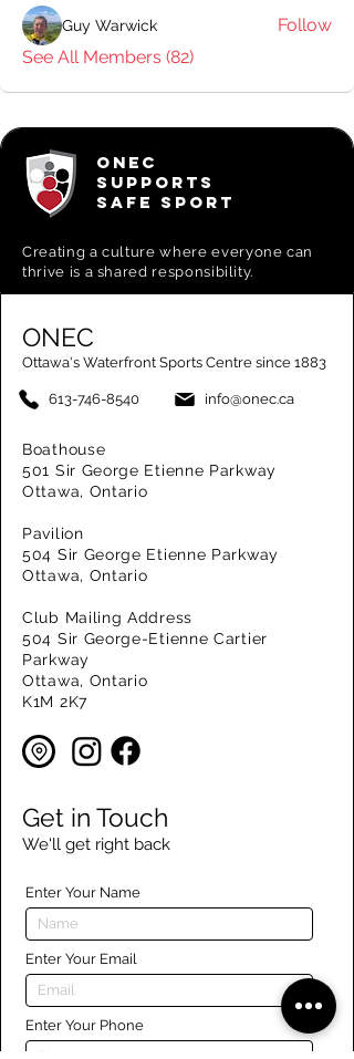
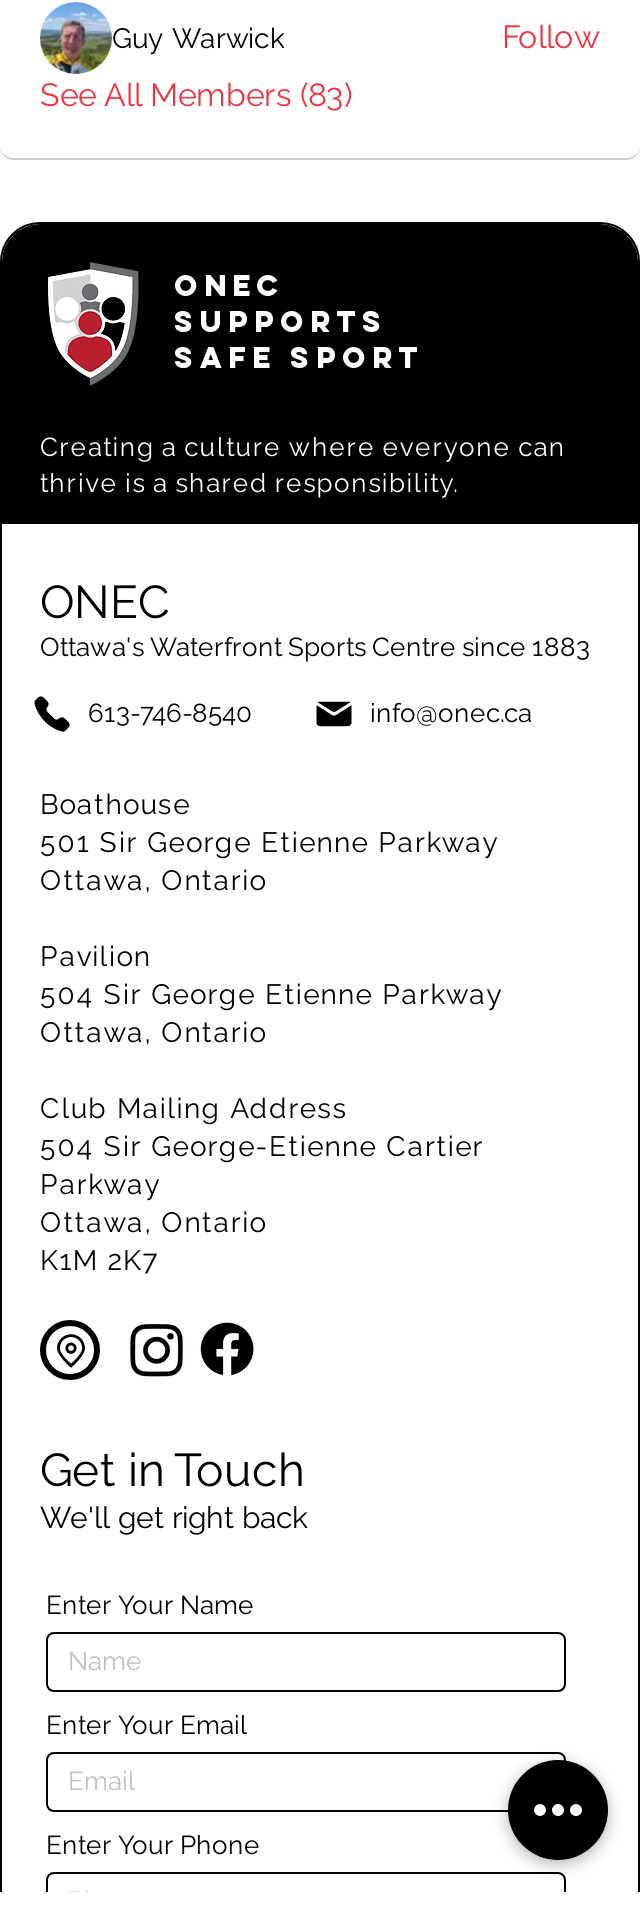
- See All Members (82)
+ See All Members (83)
